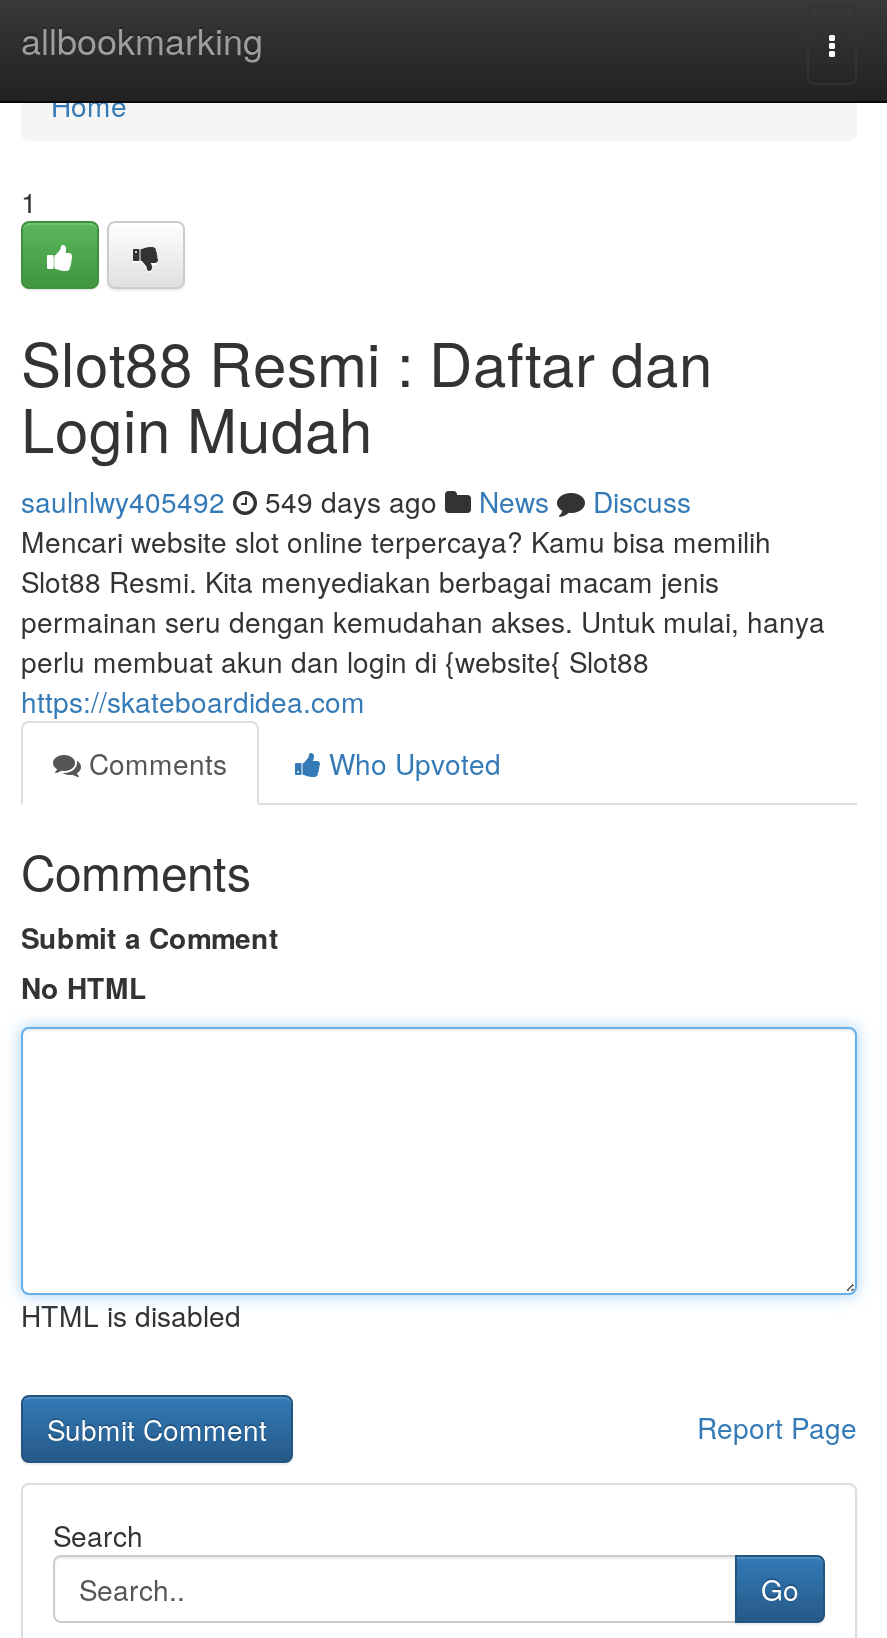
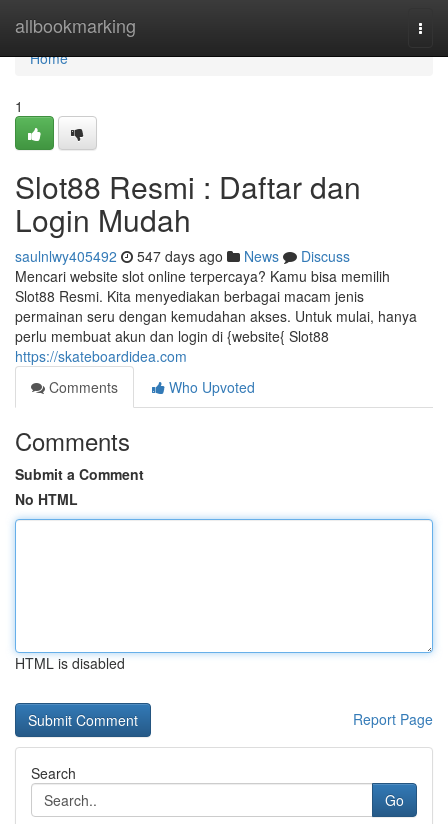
- saulnlwy405492 549 days ago News Discuss
+ saulnlwy405492 547 days ago News Discuss
